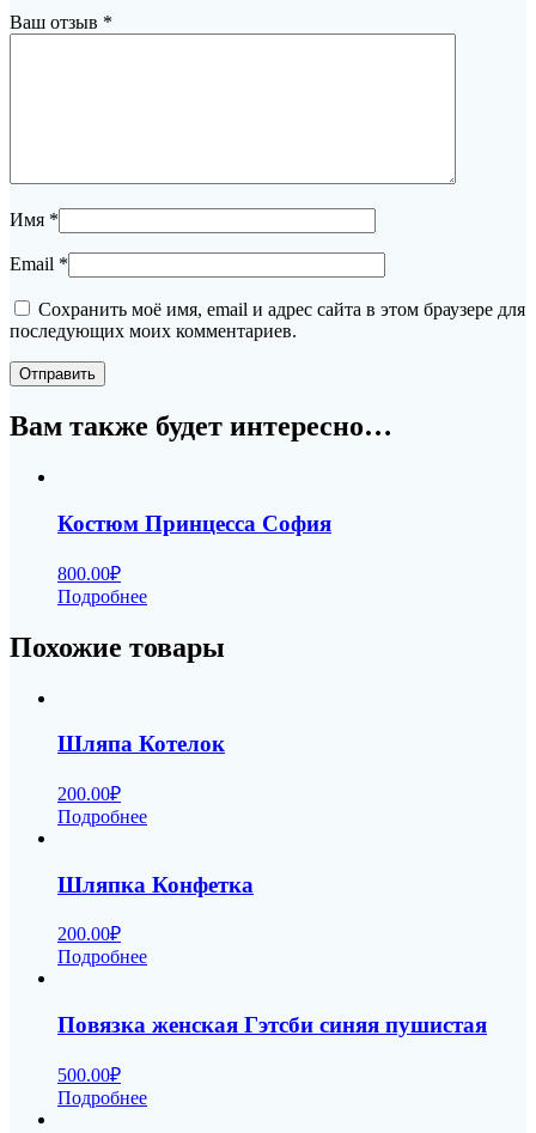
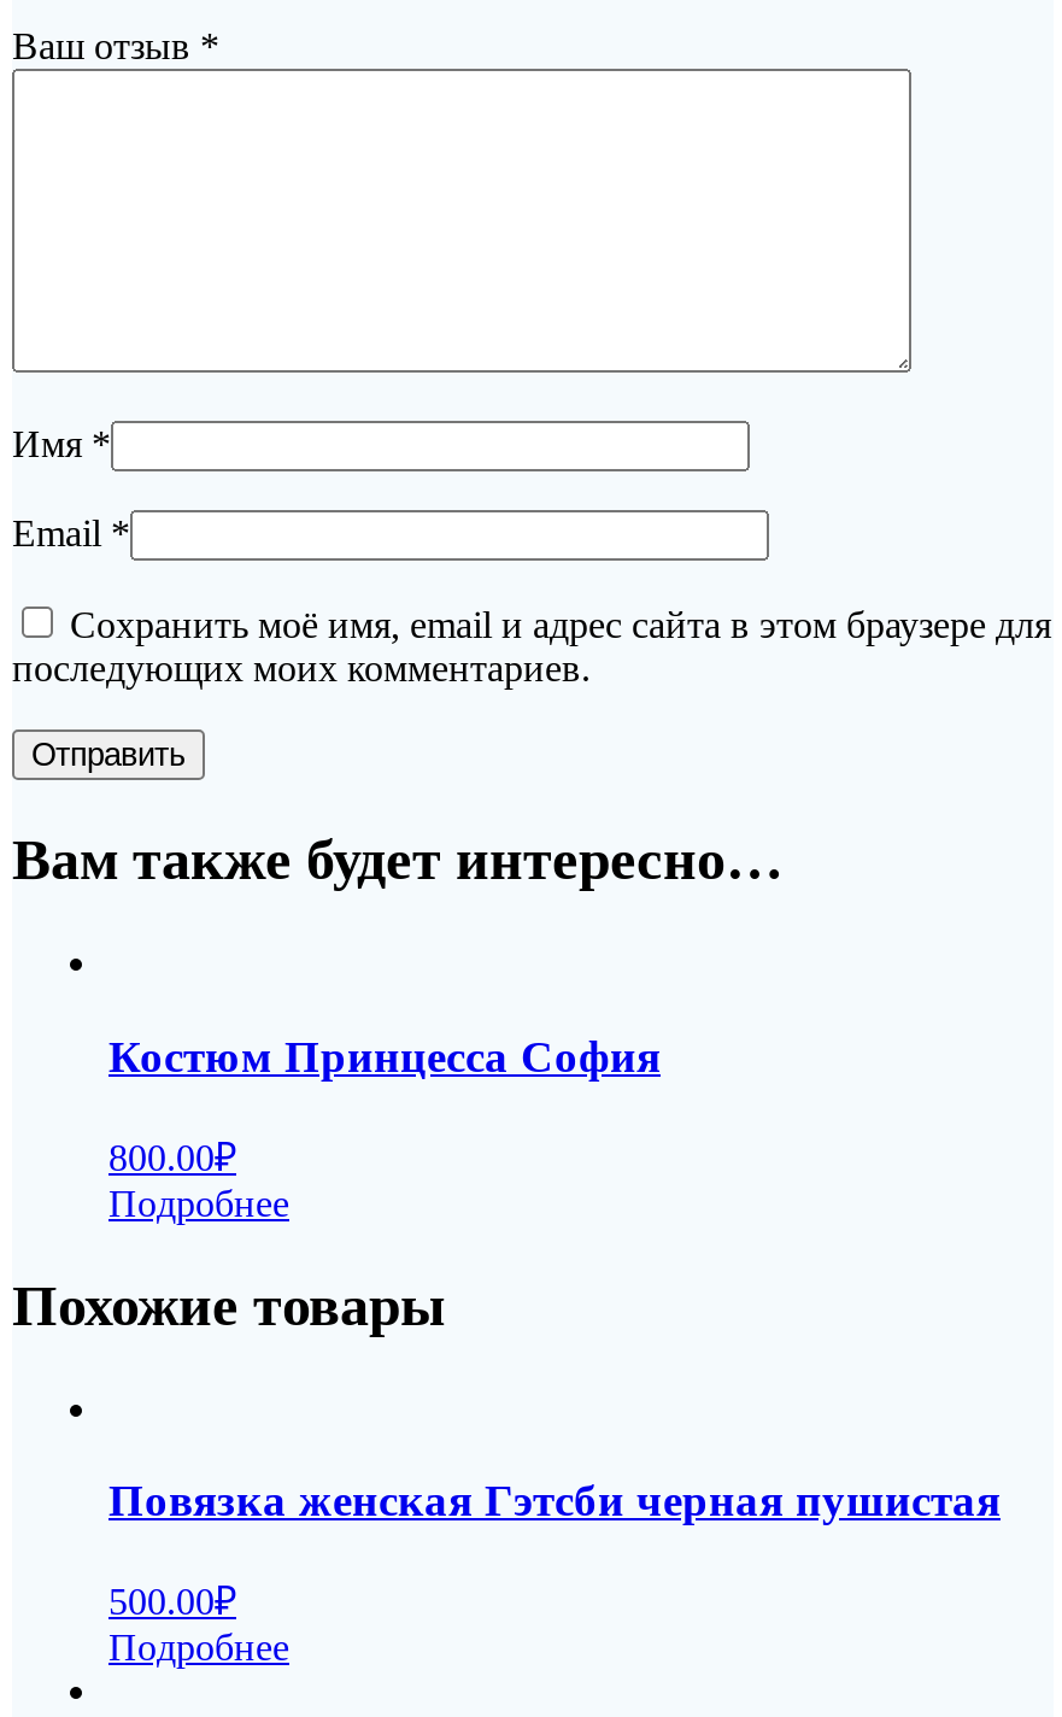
- Шляпа Котелок
- 200.00₽
- Подробнее
- Шляпка Конфетка
- 200.00₽
- Подробнее
- Повязка женская Гэтсби синяя пушистая
+ Повязка женская Гэтсби черная пушистая
